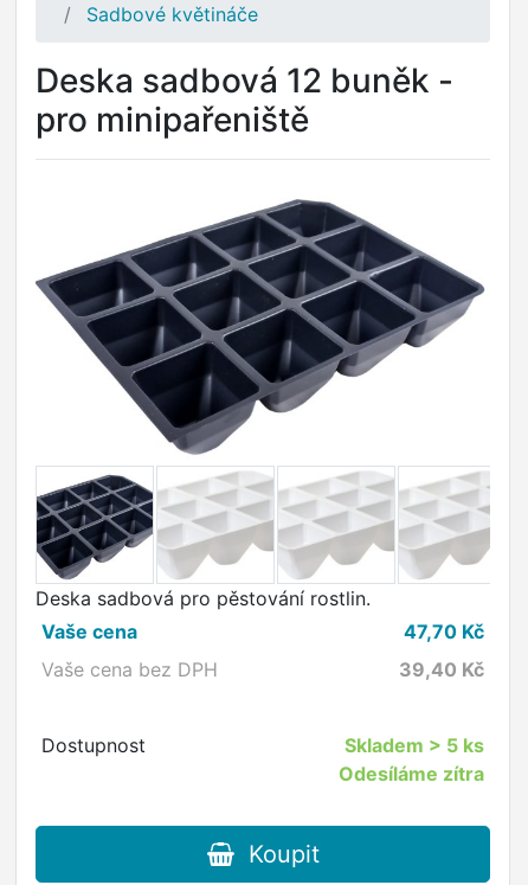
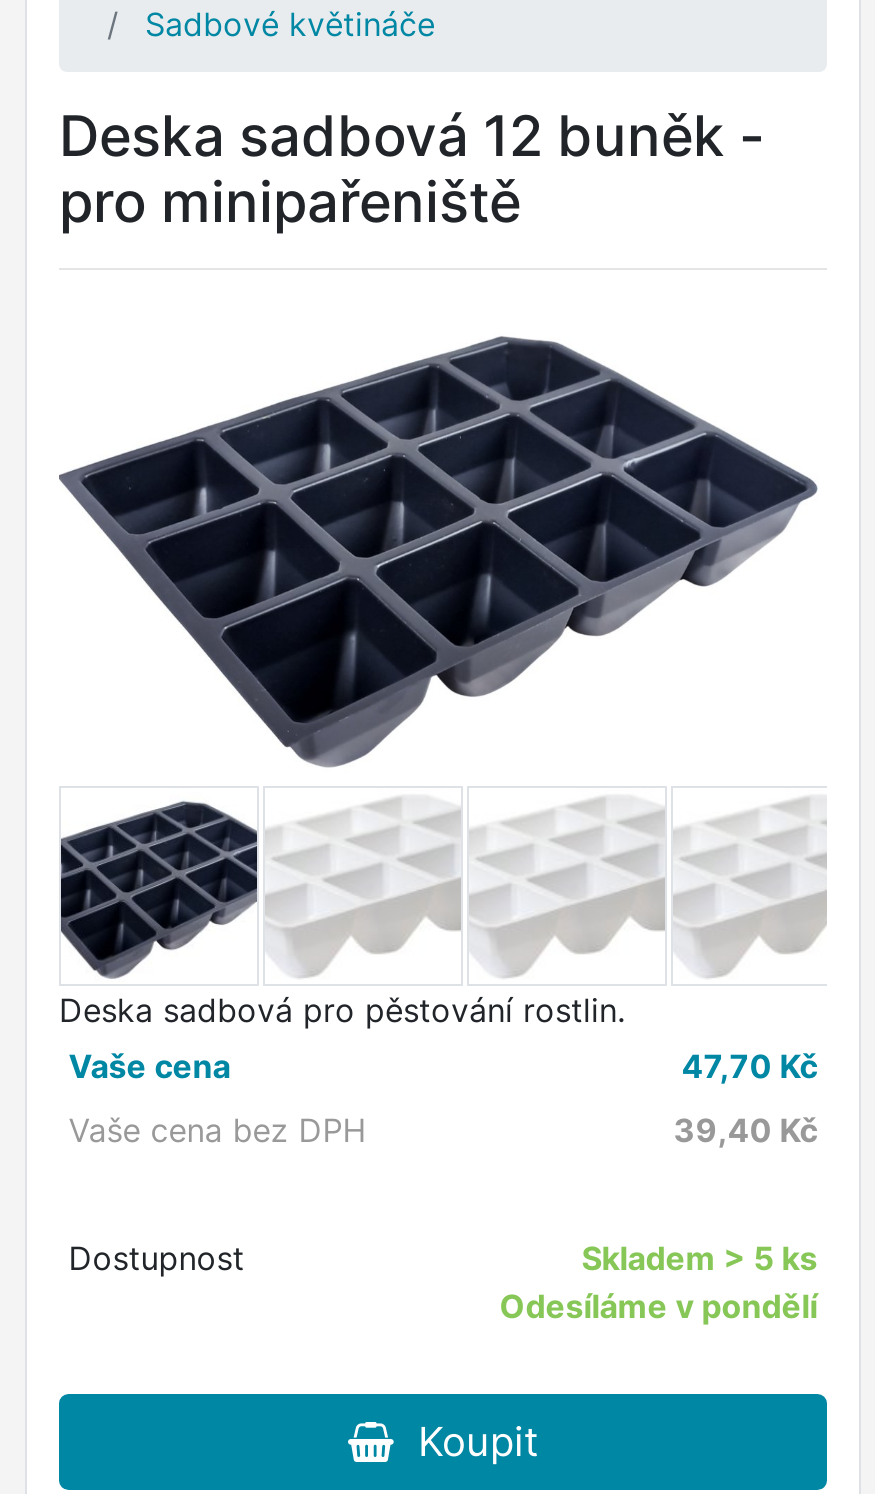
- Odesíláme zítra
+ Odesíláme v pondělí
